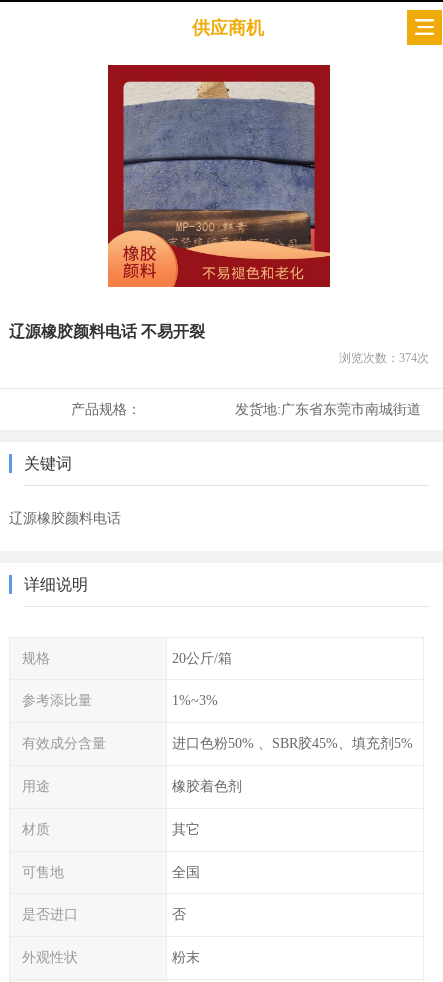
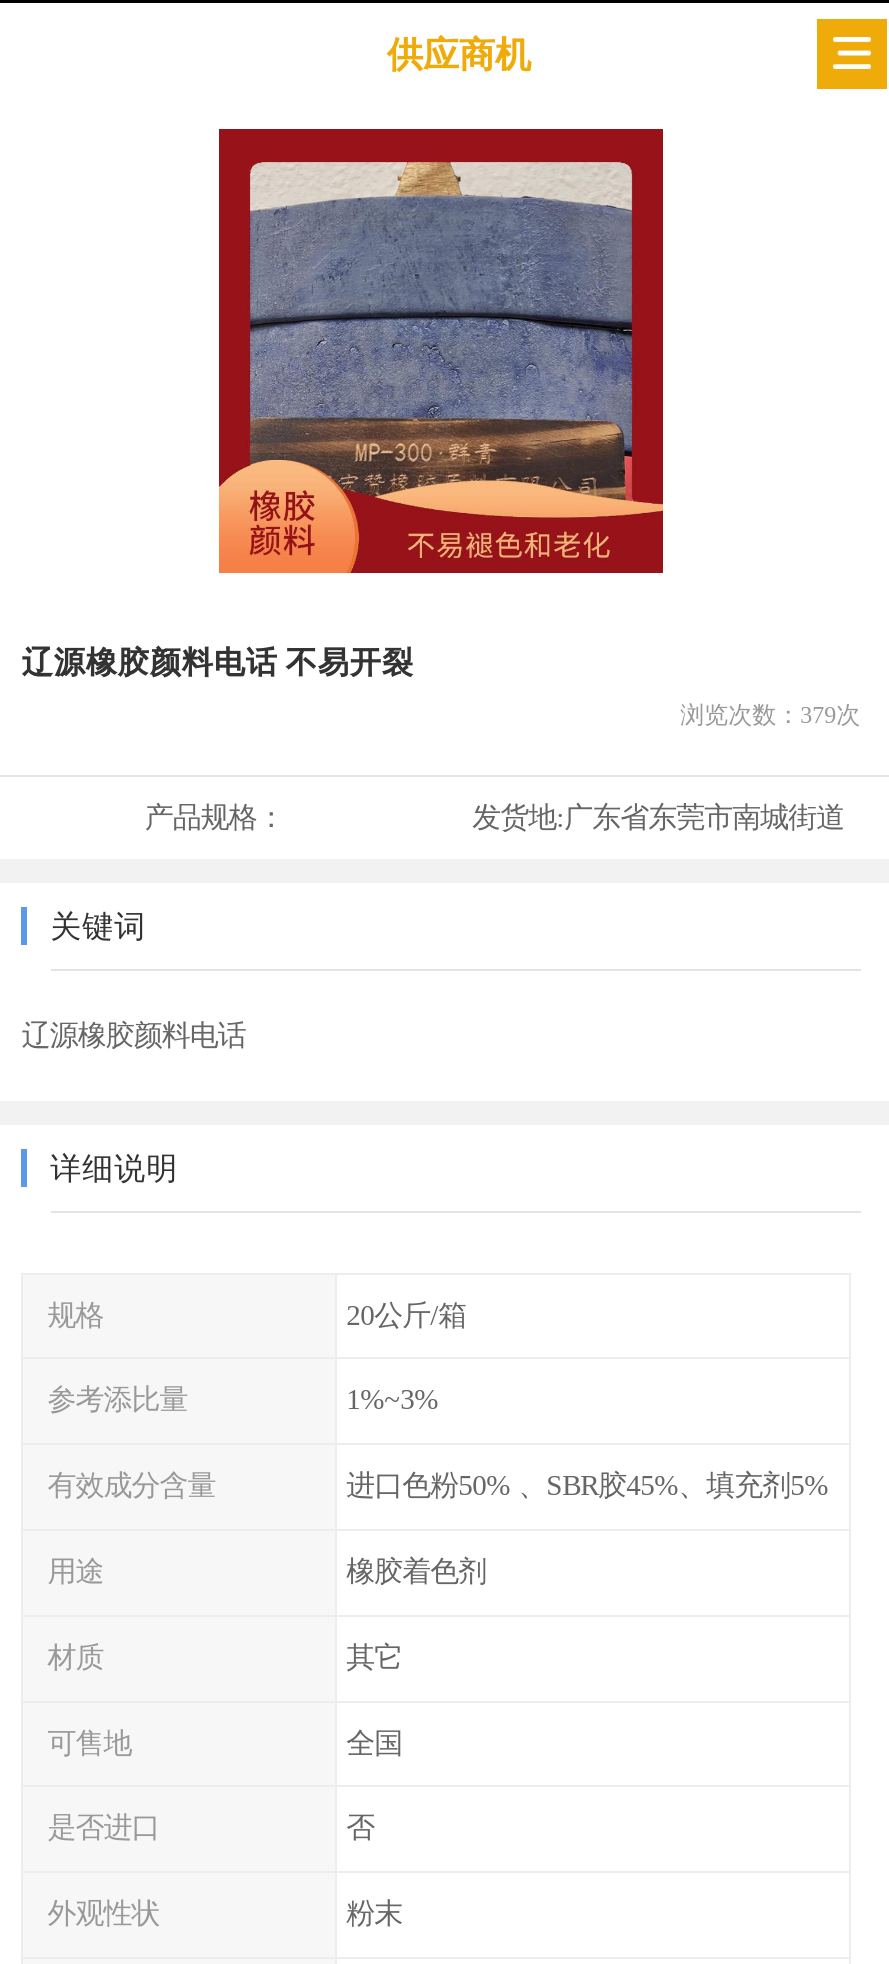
- 浏览次数：374次
+ 浏览次数：379次
